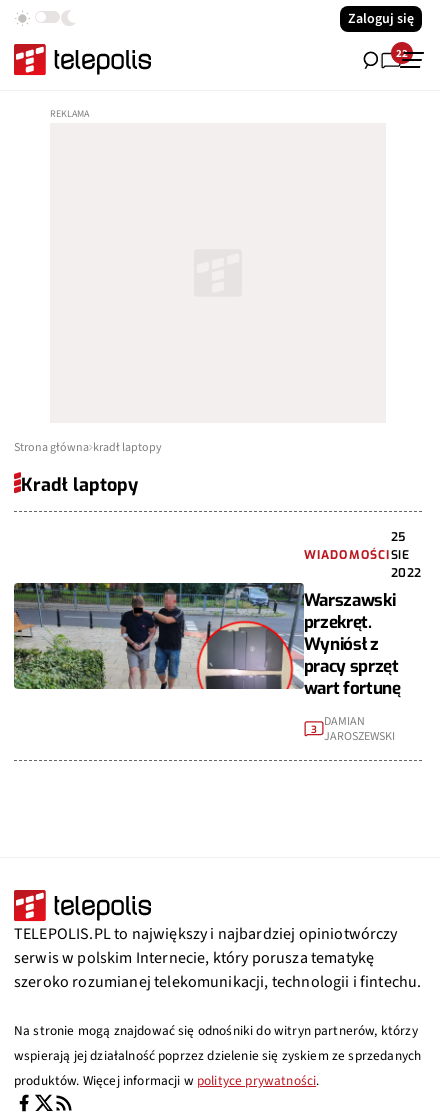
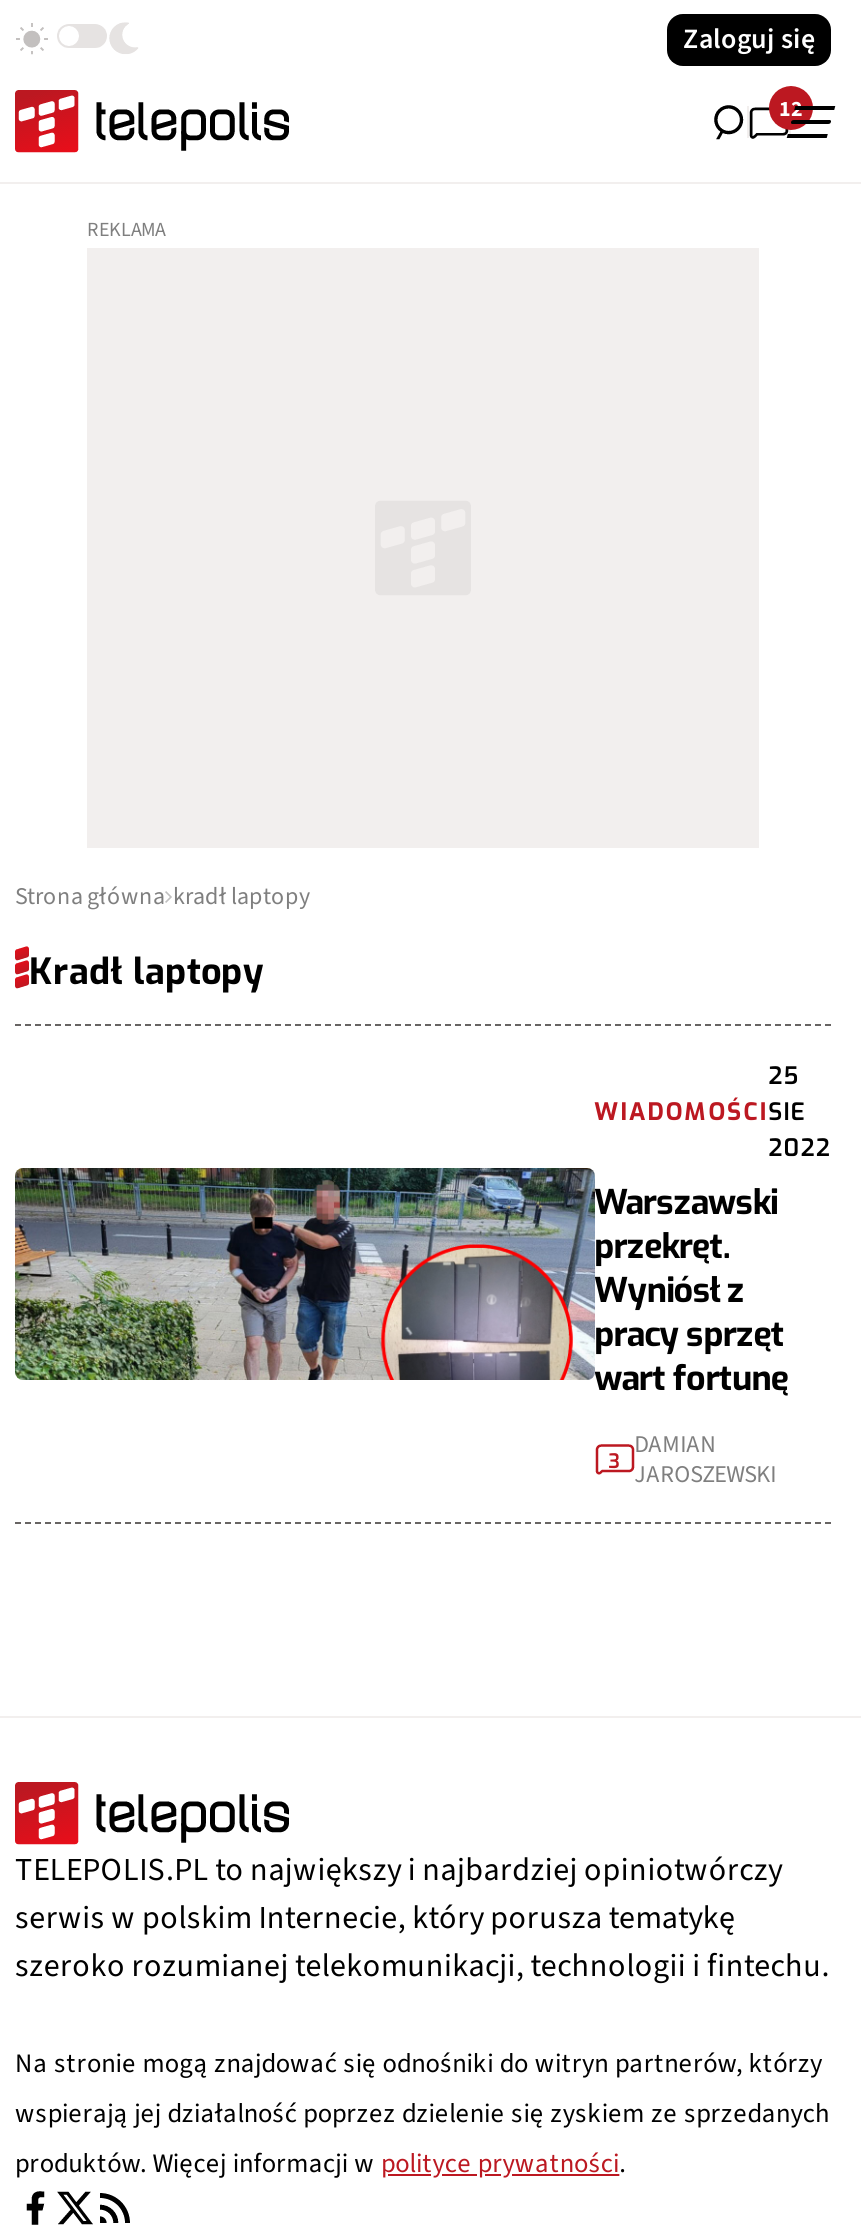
- 22
+ 12
